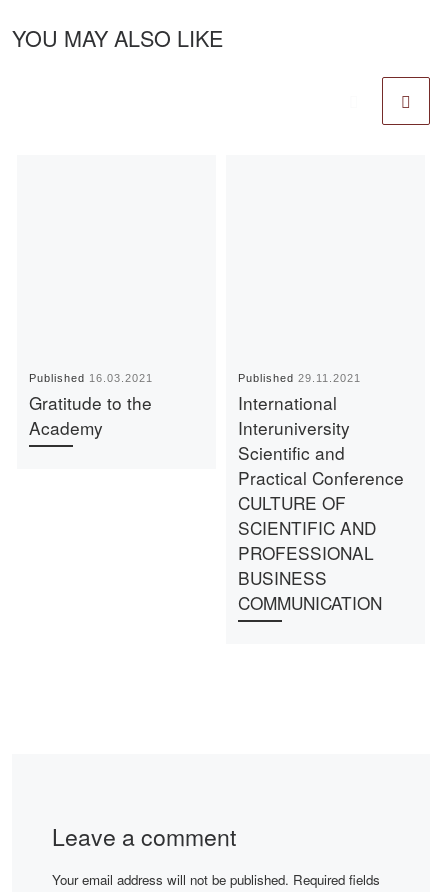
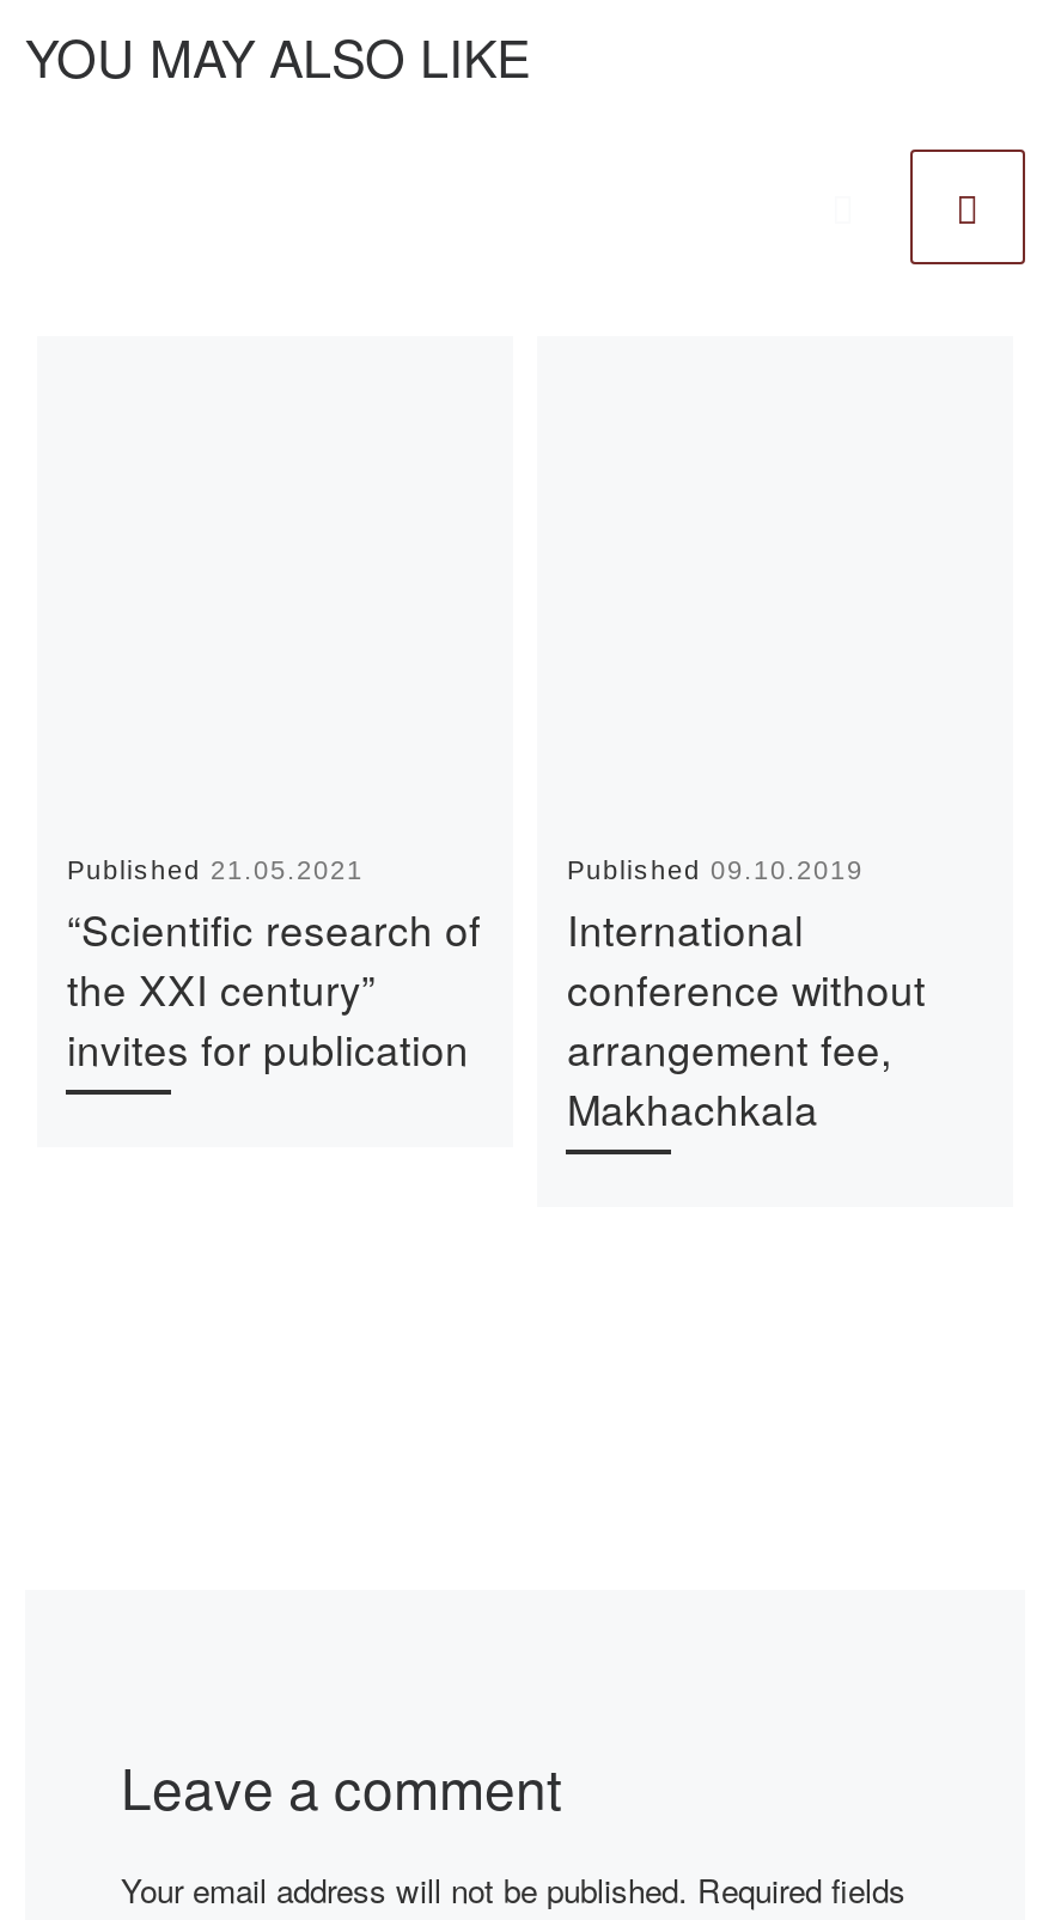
- Published 16.03.2021
- Gratitude to the
- Academy
+ Published 21.05.2021
+ “Scientific research of
+ the XXI century”
+ invites for publication

- Published 29.11.2021
+ Published 09.10.2019

- Interuniversity
- Scientific and
- Practical Conference
- CULTURE OF
- SCIENTIFIC AND
- PROFESSIONAL
- BUSINESS
- COMMUNICATION
+ conference without
+ arrangement fee,
+ Makhachkala
